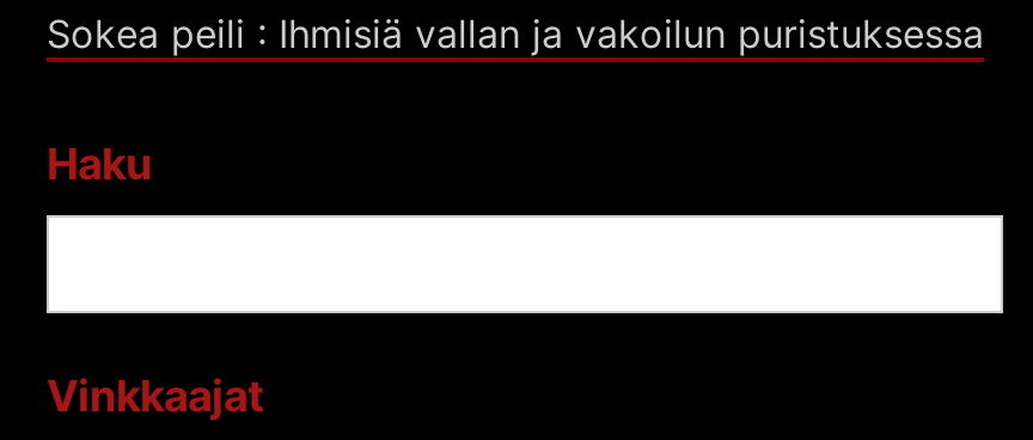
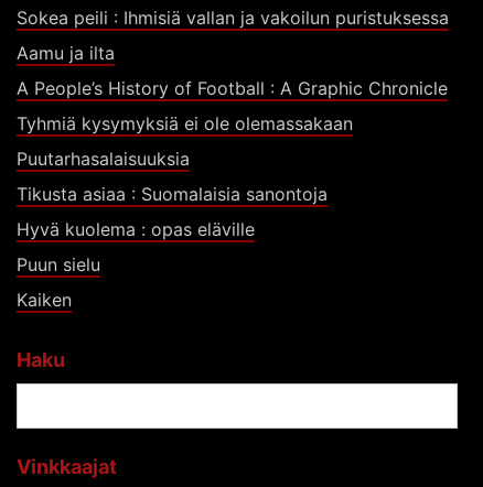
+ Aamu ja ilta
+ A People’s History of Football : A Graphic Chronicle
+ Tyhmiä kysymyksiä ei ole olemassakaan
+ Puutarhasalaisuuksia
+ Tikusta asiaa : Suomalaisia sanontoja
+ Hyvä kuolema : opas eläville
+ Puun sielu
+ Kaiken
